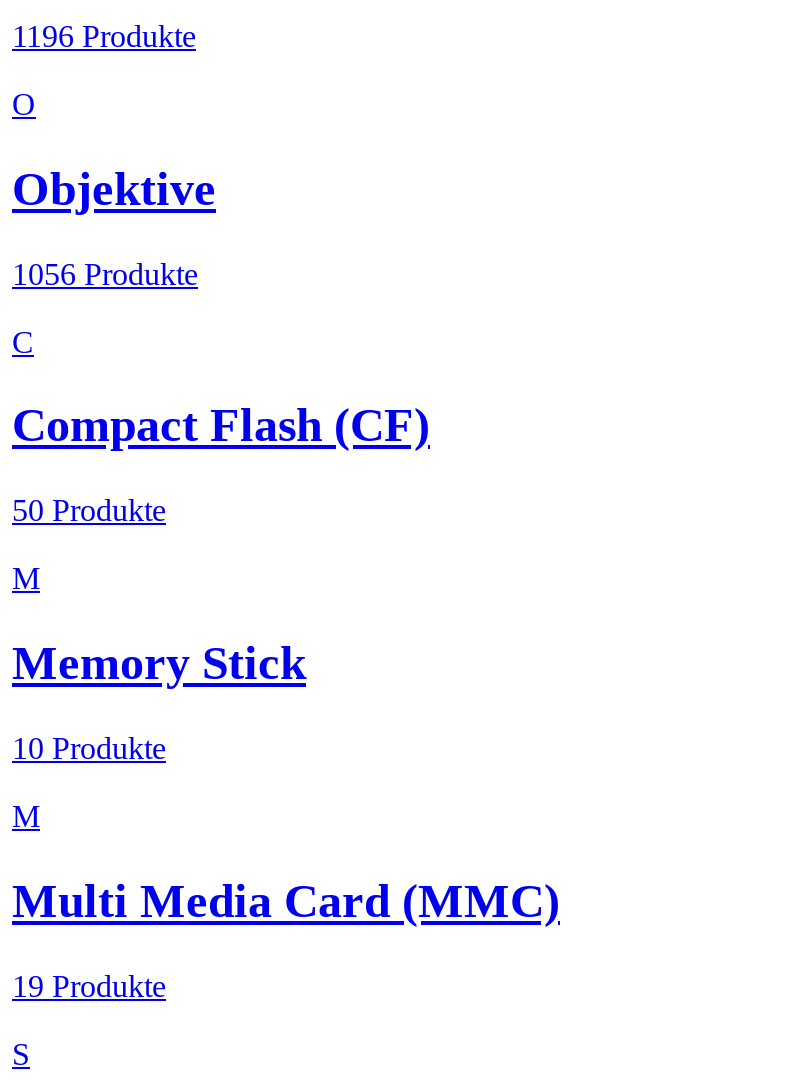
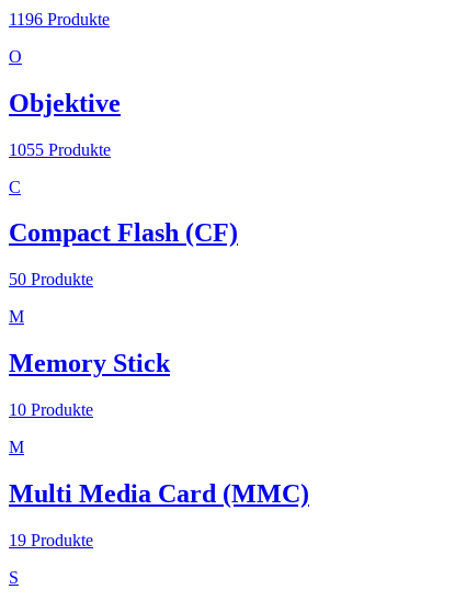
- 1056 Produkte
+ 1055 Produkte
